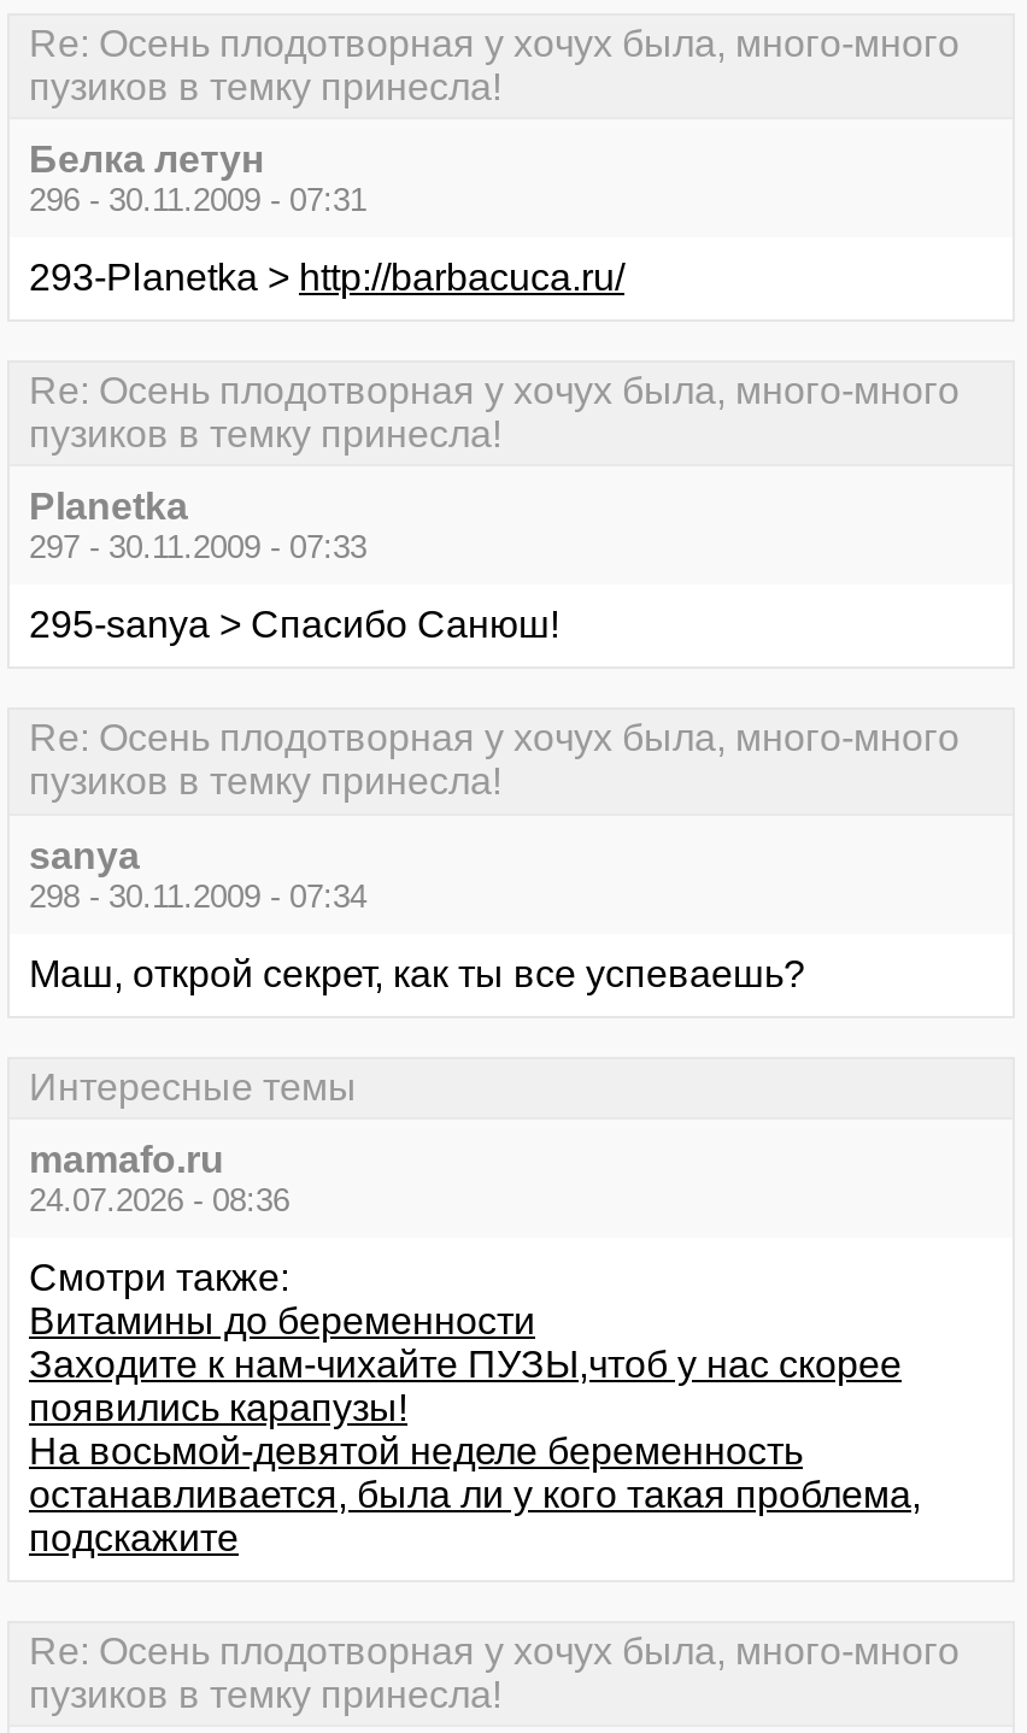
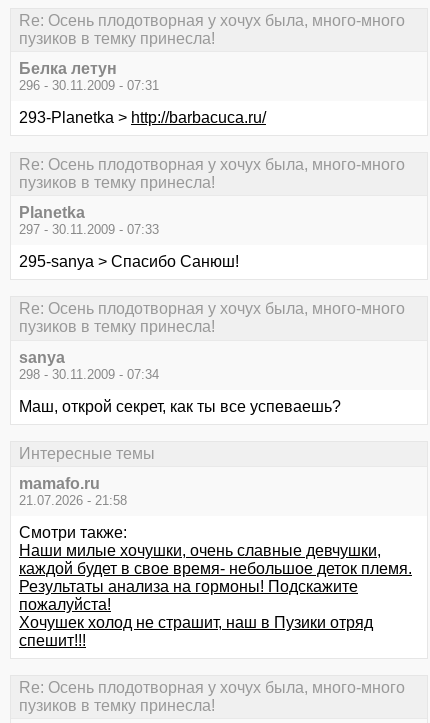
- 24.07.2026 - 08:36
+ 21.07.2026 - 21:58

- Витамины до беременности
- Заходите к нам-чихайте ПУЗЫ,чтоб у нас скорее
- появились карапузы!
- На восьмой-девятой неделе беременность
- останавливается, была ли у кого такая проблема,
- подскажите
+ Наши милые хочушки, очень славные девчушки,
+ каждой будет в свое время- небольшое деток племя.
+ Результаты анализа на гормоны! Подскажите
+ пожалуйста!
+ Хочушек холод не страшит, наш в Пузики отряд
+ спешит!!!
